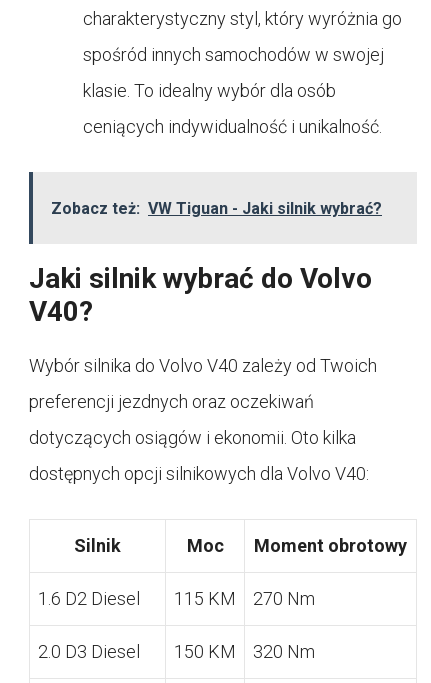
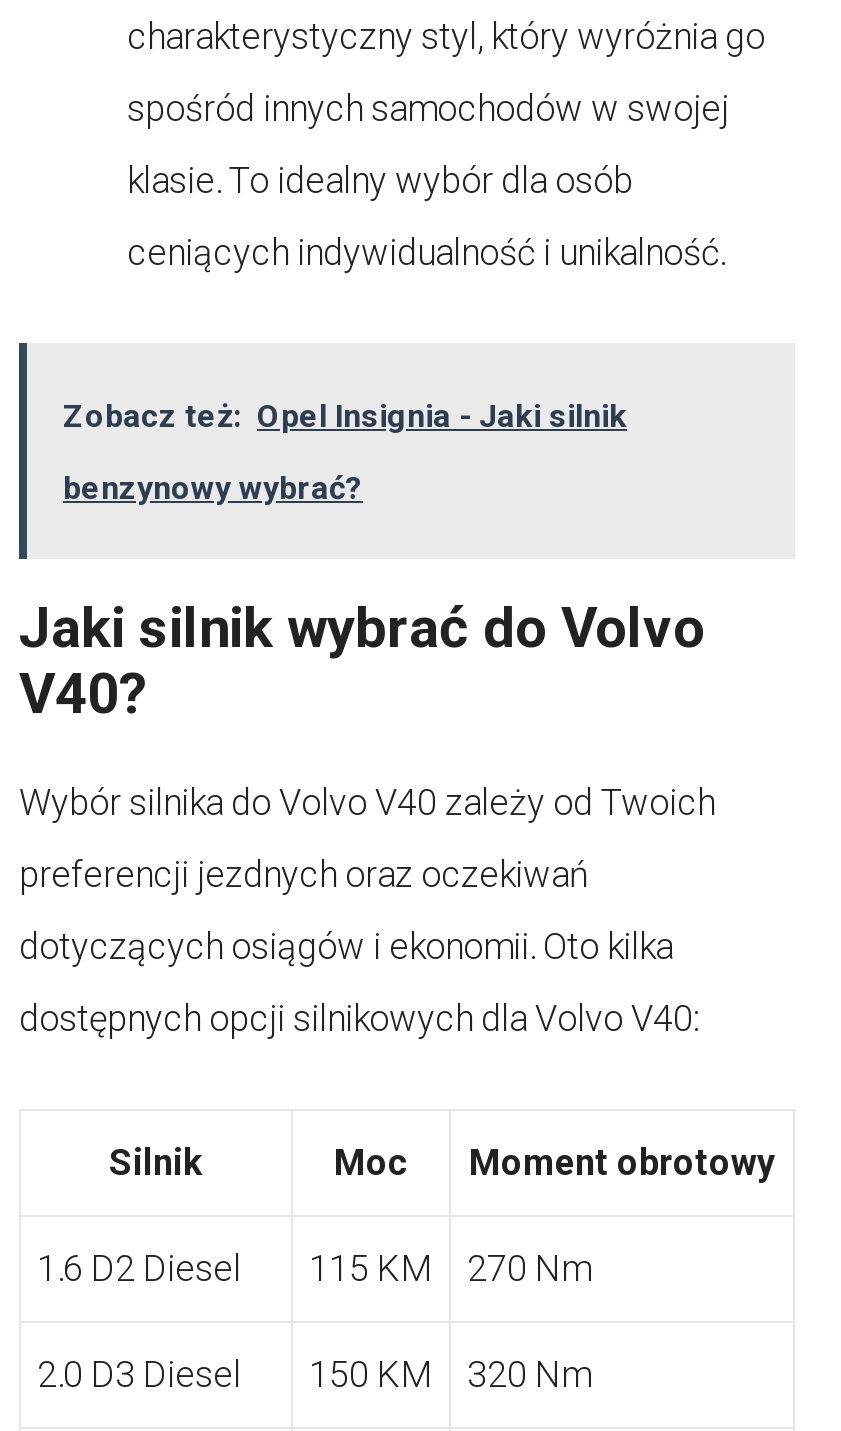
- Zobacz też: VW Tiguan - Jaki silnik wybrać?
+ Zobacz też: Opel Insignia - Jaki silnik
+ benzynowy wybrać?
